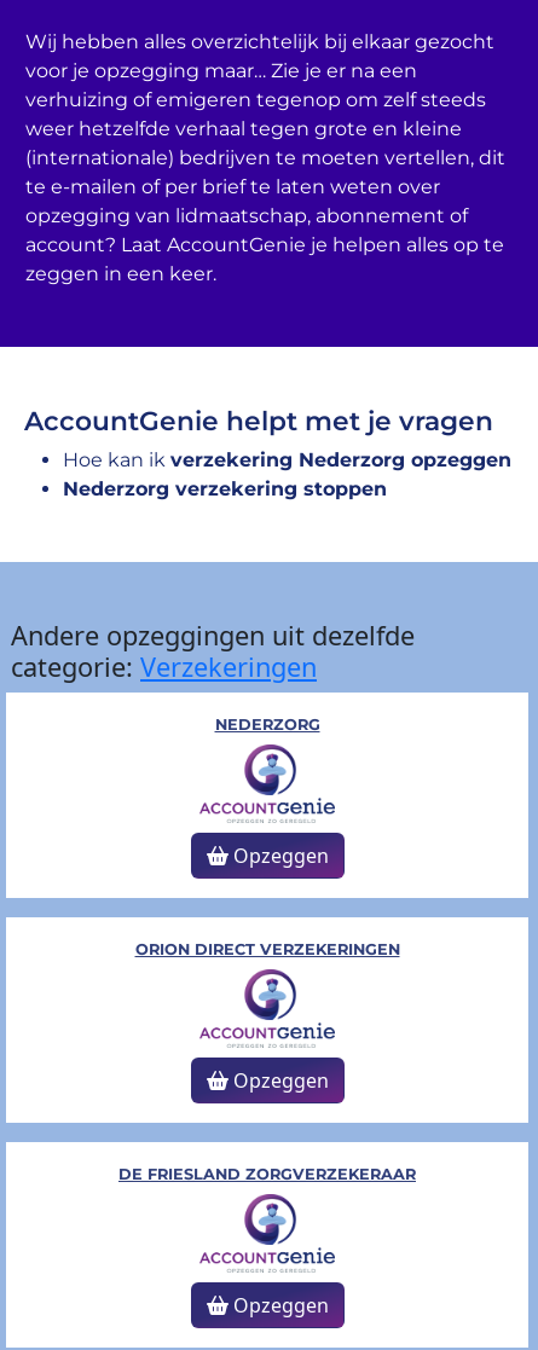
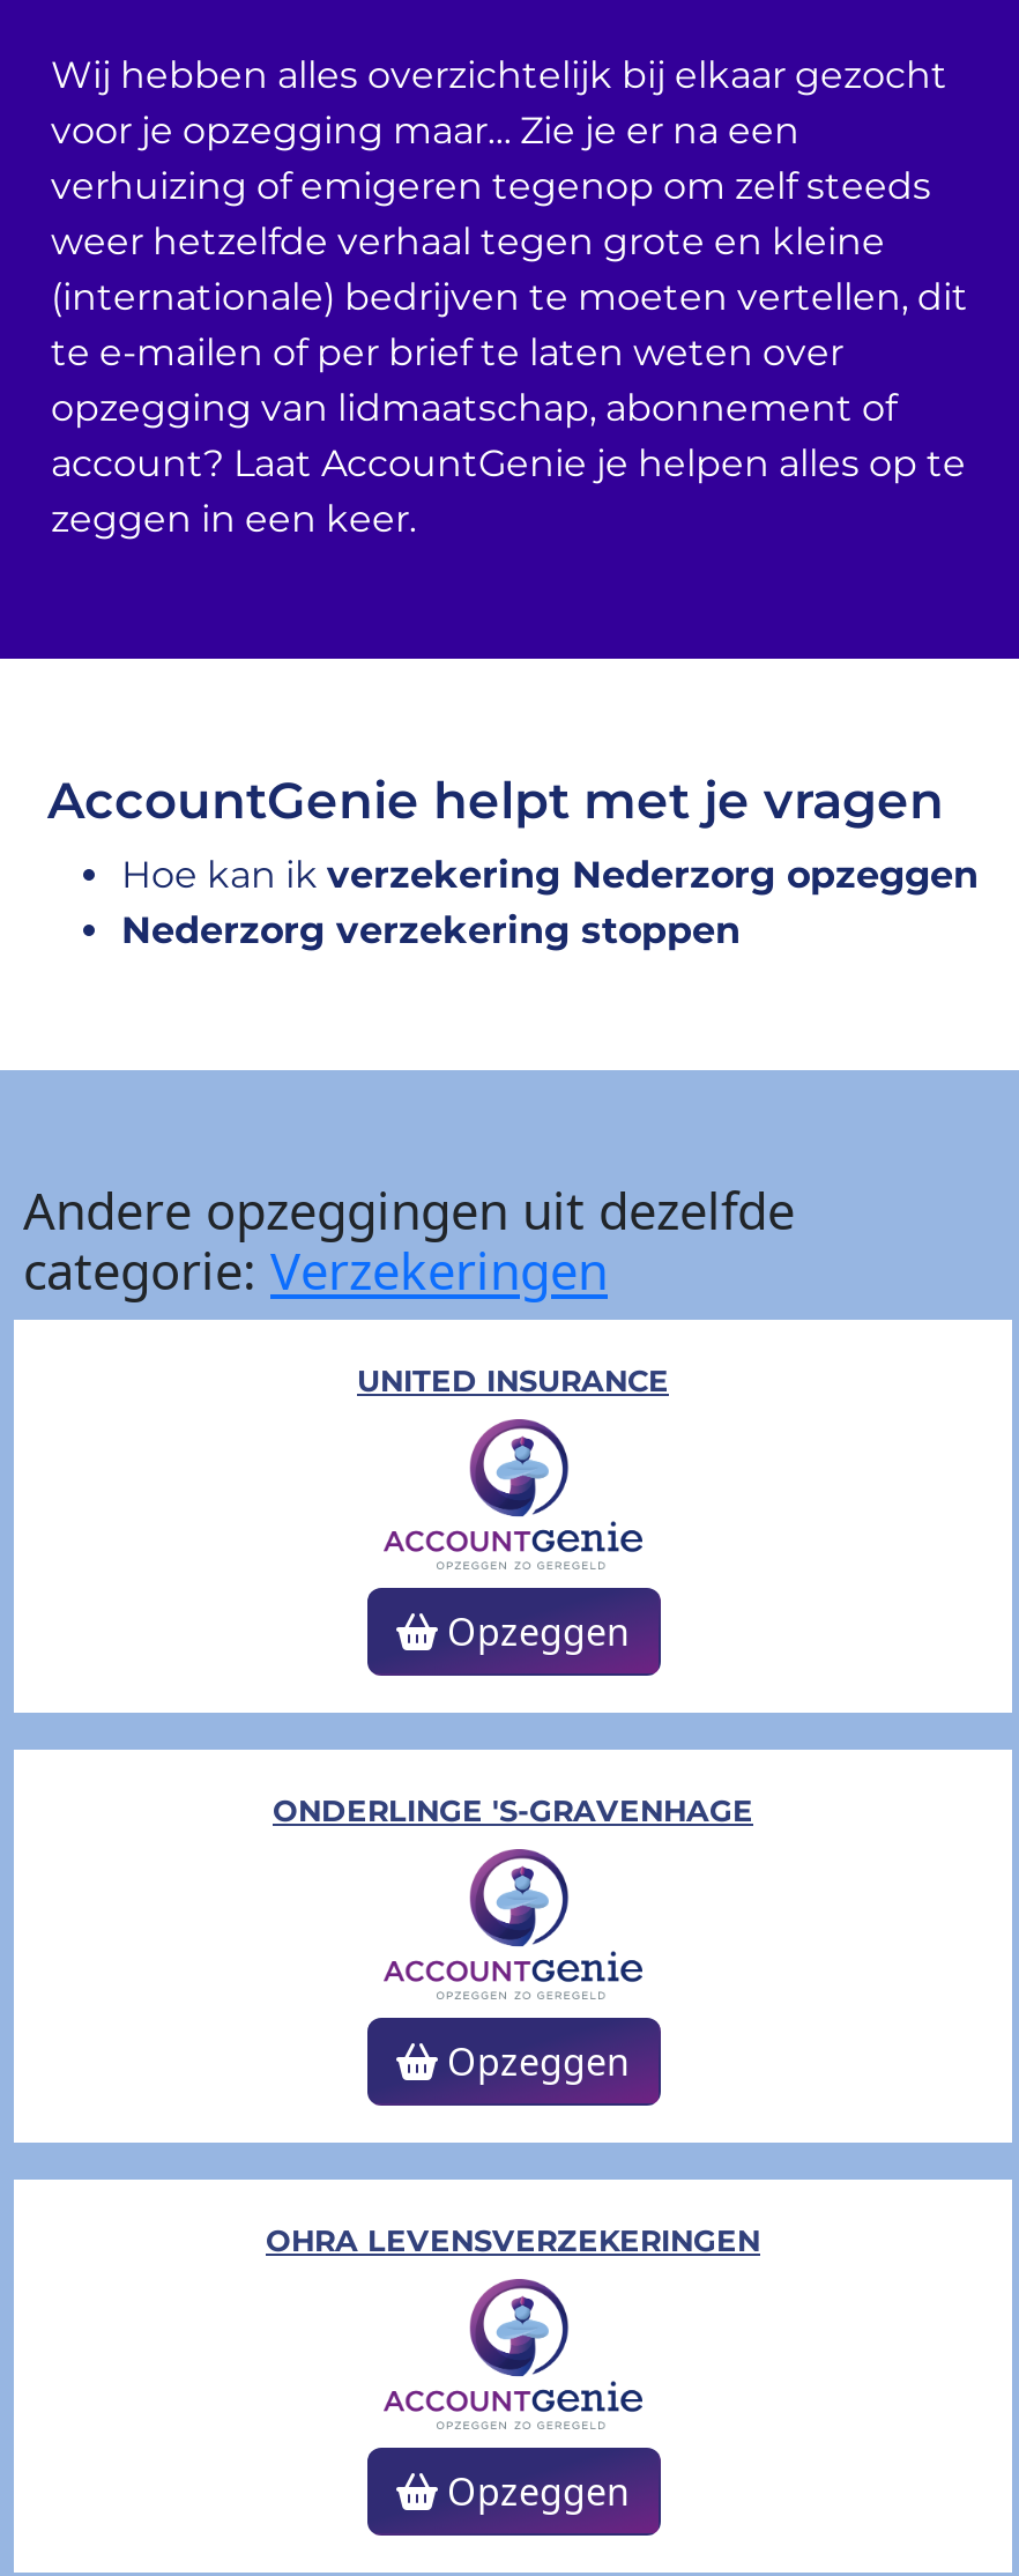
- NEDERZORG
+ UNITED INSURANCE

- ORION DIRECT VERZEKERINGEN
+ ONDERLINGE 'S-GRAVENHAGE

- DE FRIESLAND ZORGVERZEKERAAR
+ OHRA LEVENSVERZEKERINGEN
